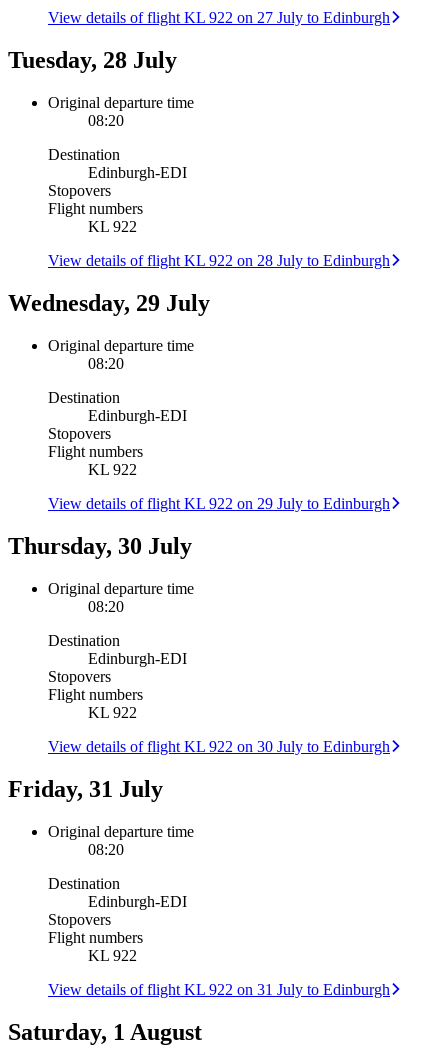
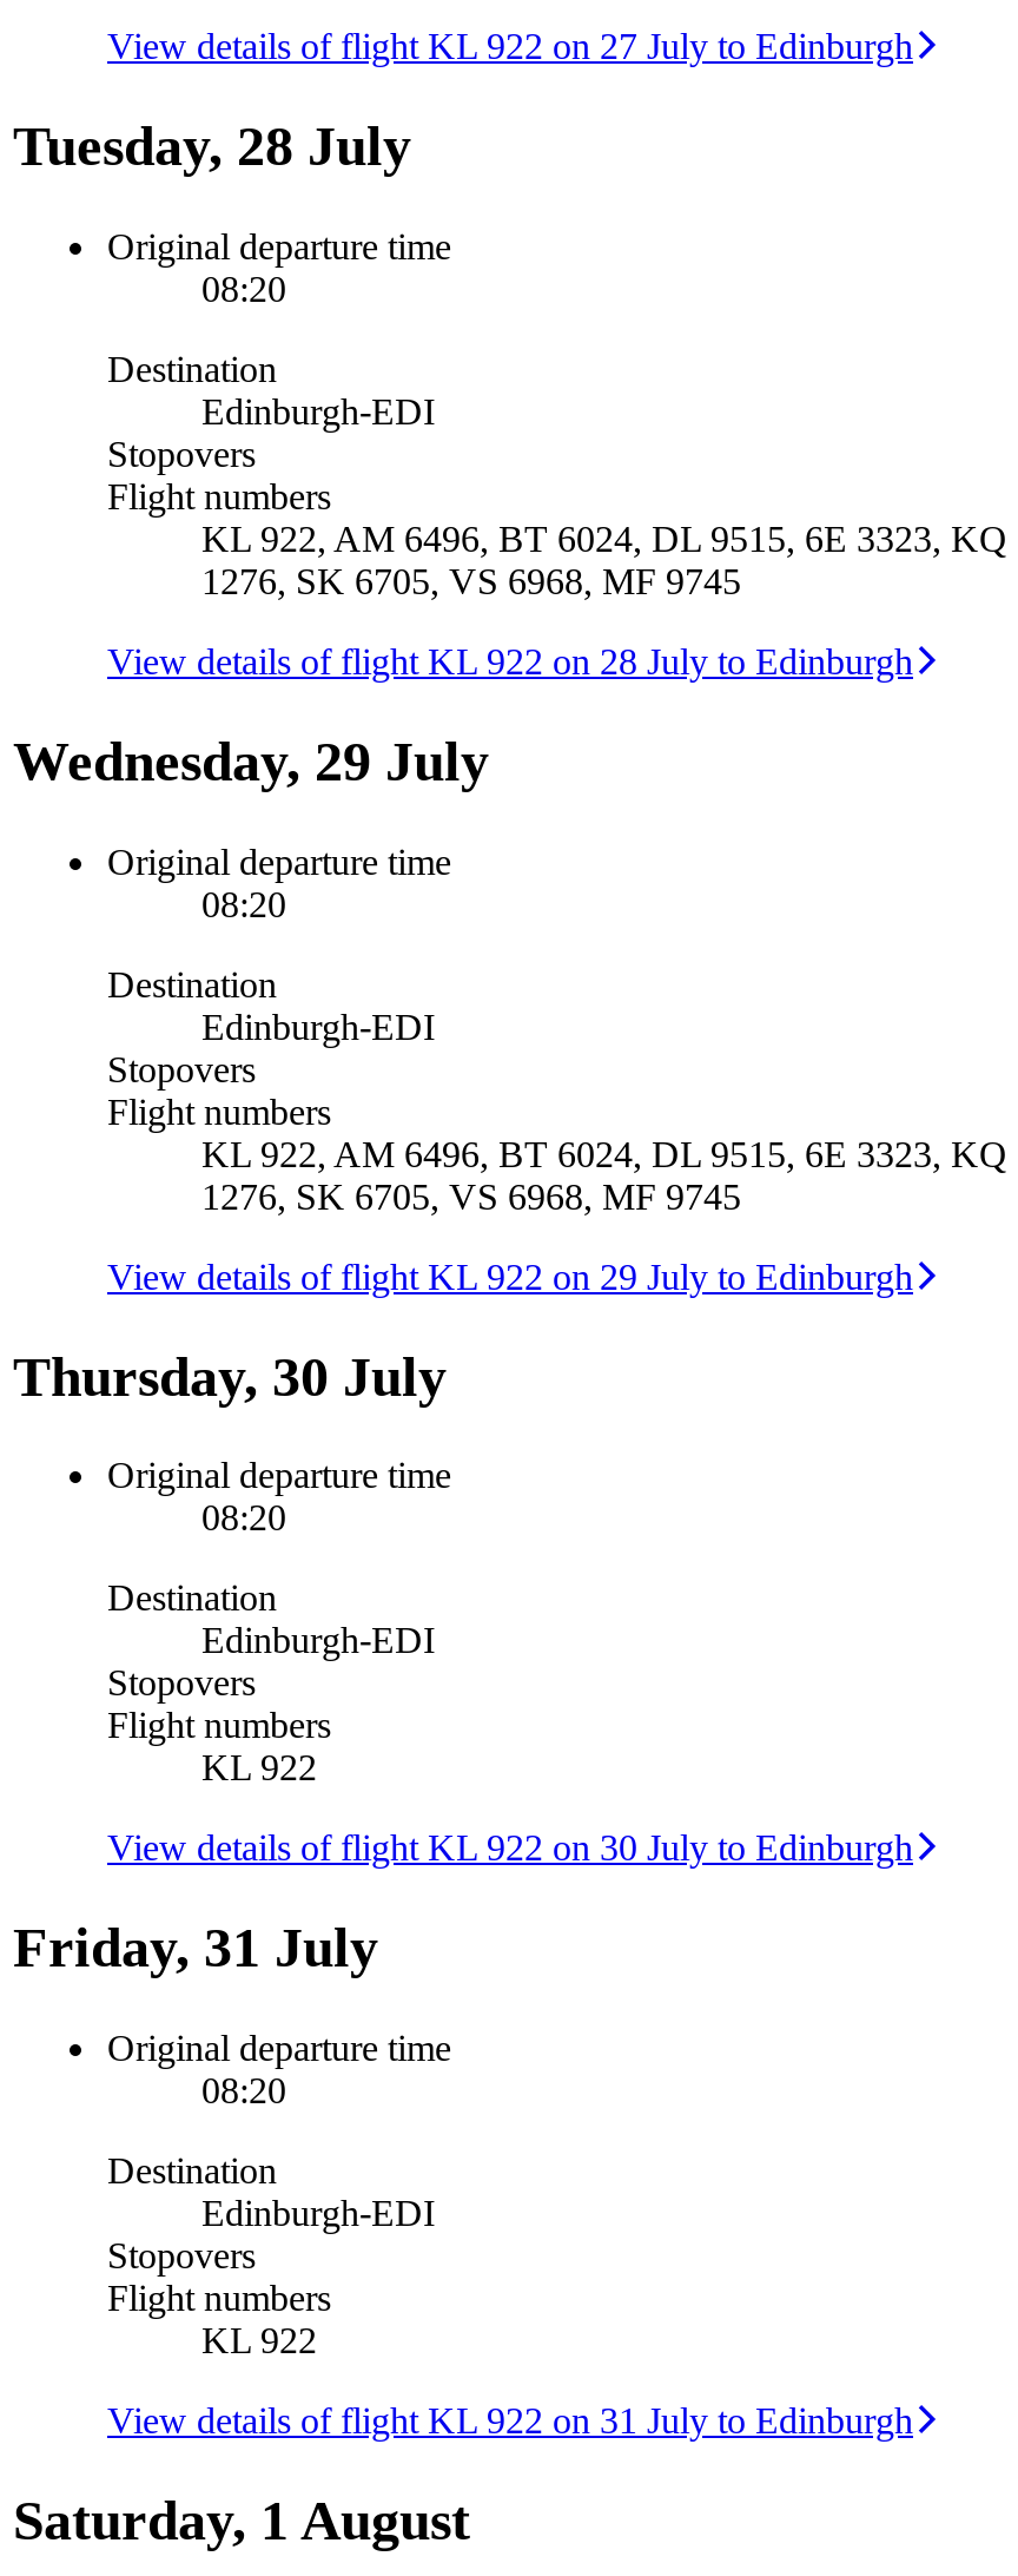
- KL 922
+ KL 922, AM 6496, BT 6024, DL 9515, 6E 3323, KQ
+ 1276, SK 6705, VS 6968, MF 9745

- KL 922
+ KL 922, AM 6496, BT 6024, DL 9515, 6E 3323, KQ
+ 1276, SK 6705, VS 6968, MF 9745
